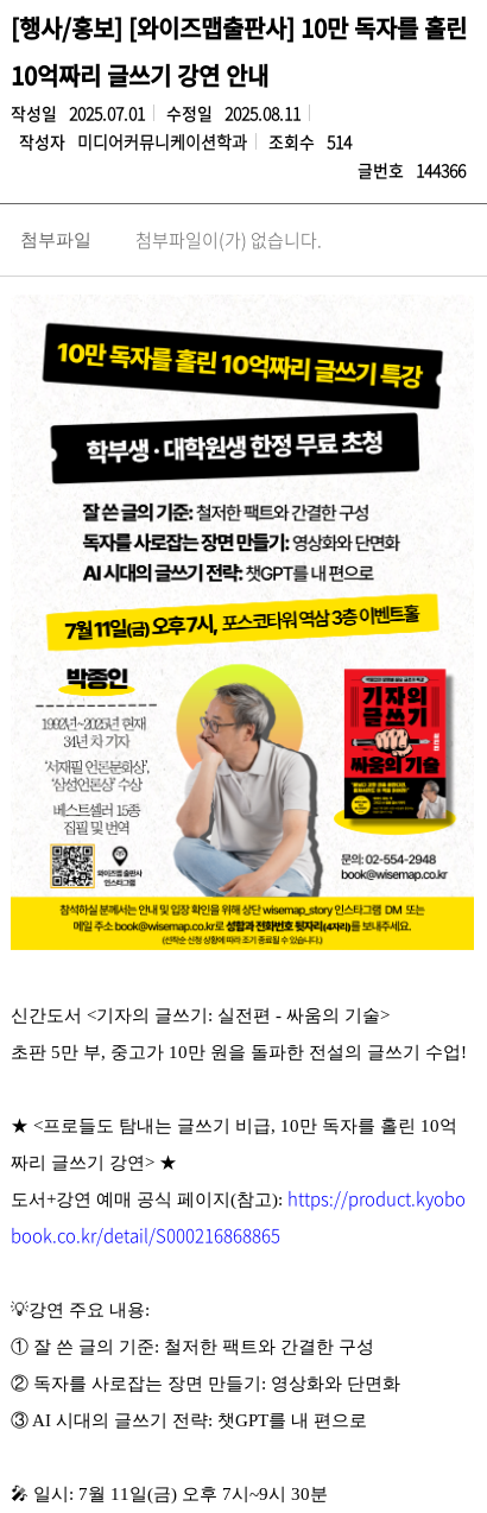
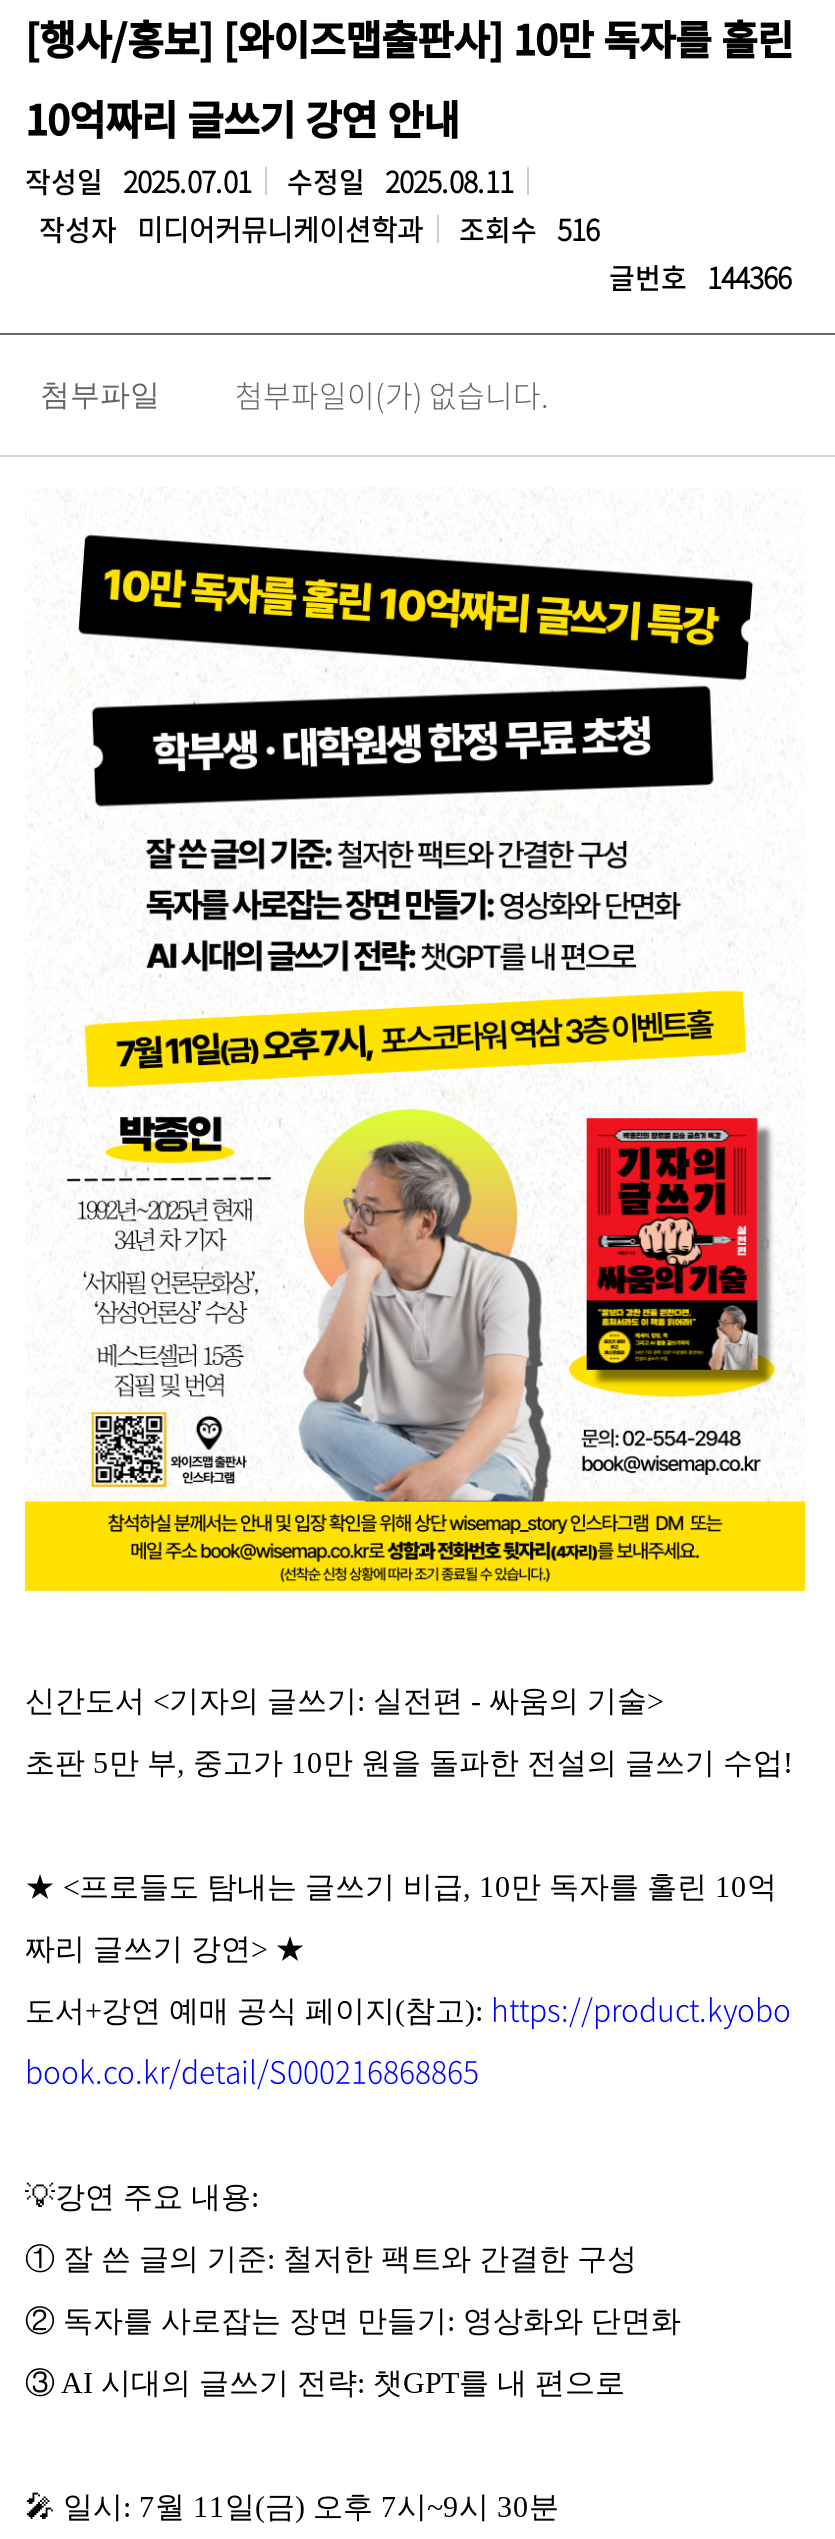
- 작성자 미디어커뮤니케이션학과 조회수 514
+ 작성자 미디어커뮤니케이션학과 조회수 516
